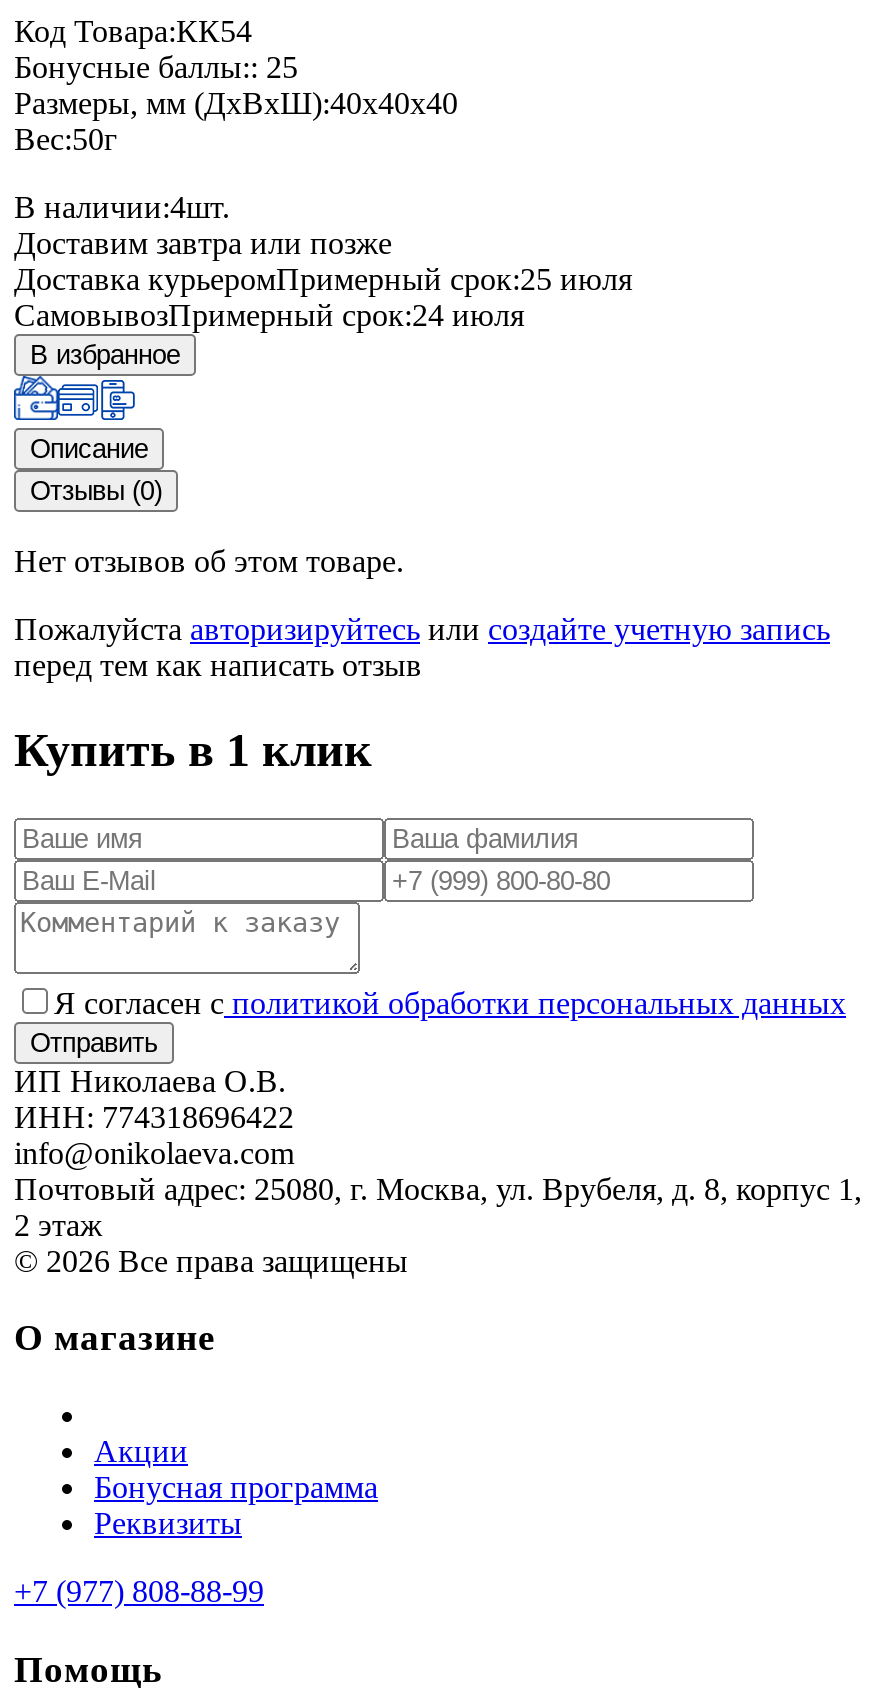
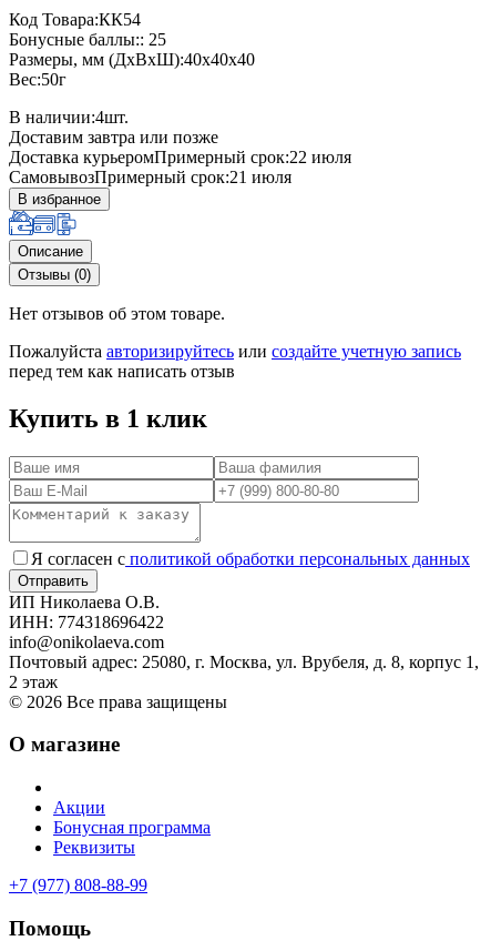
- Доставка курьеромПримерный срок:25 июля
+ Доставка курьеромПримерный срок:22 июля

- СамовывозПримерный срок:24 июля
+ СамовывозПримерный срок:21 июля
